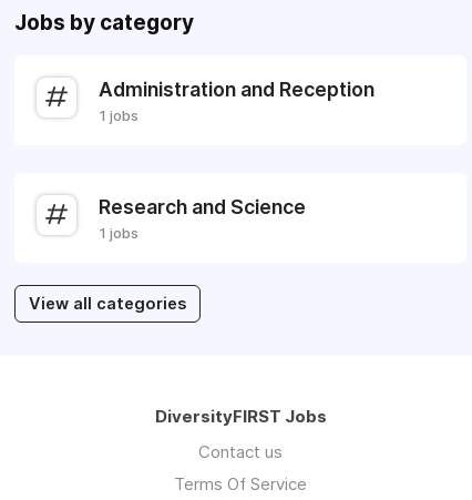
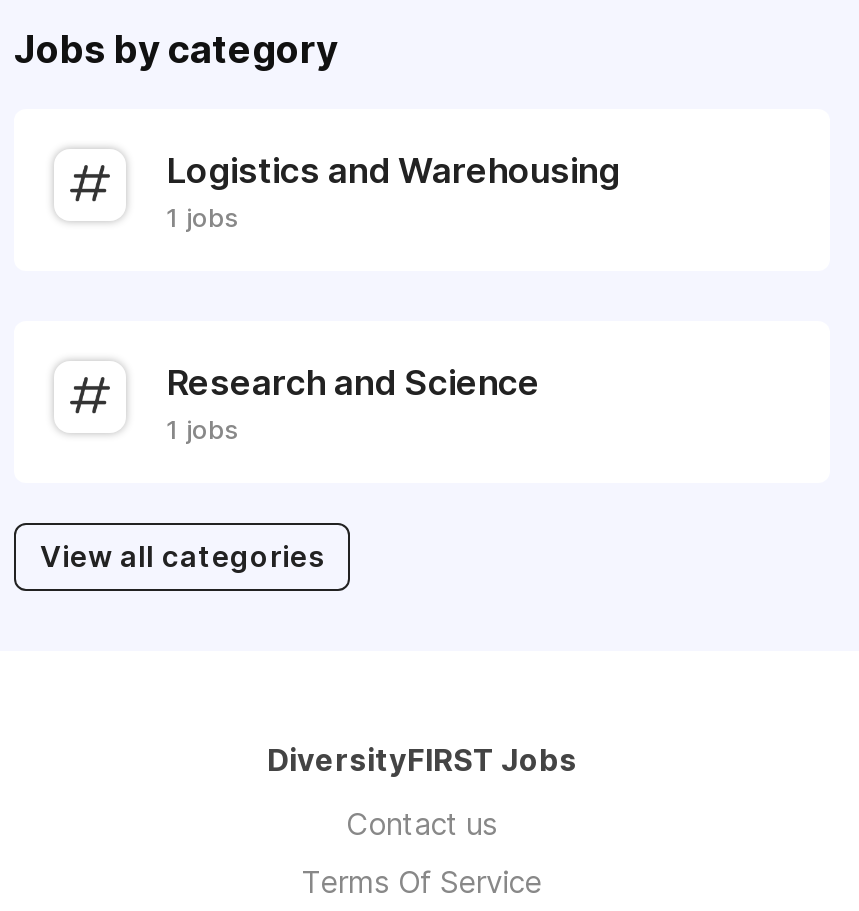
- Administration and Reception
+ Logistics and Warehousing
